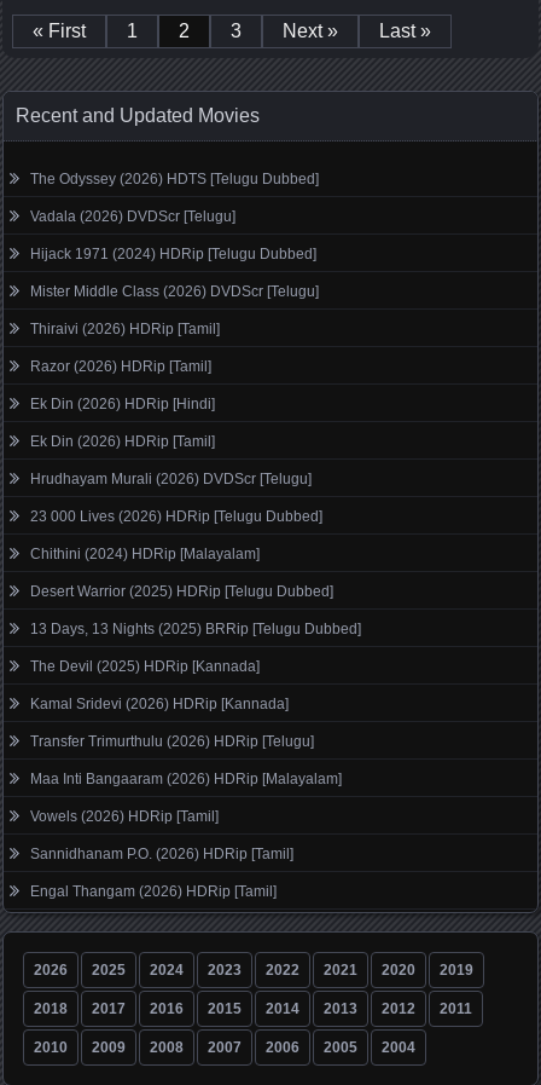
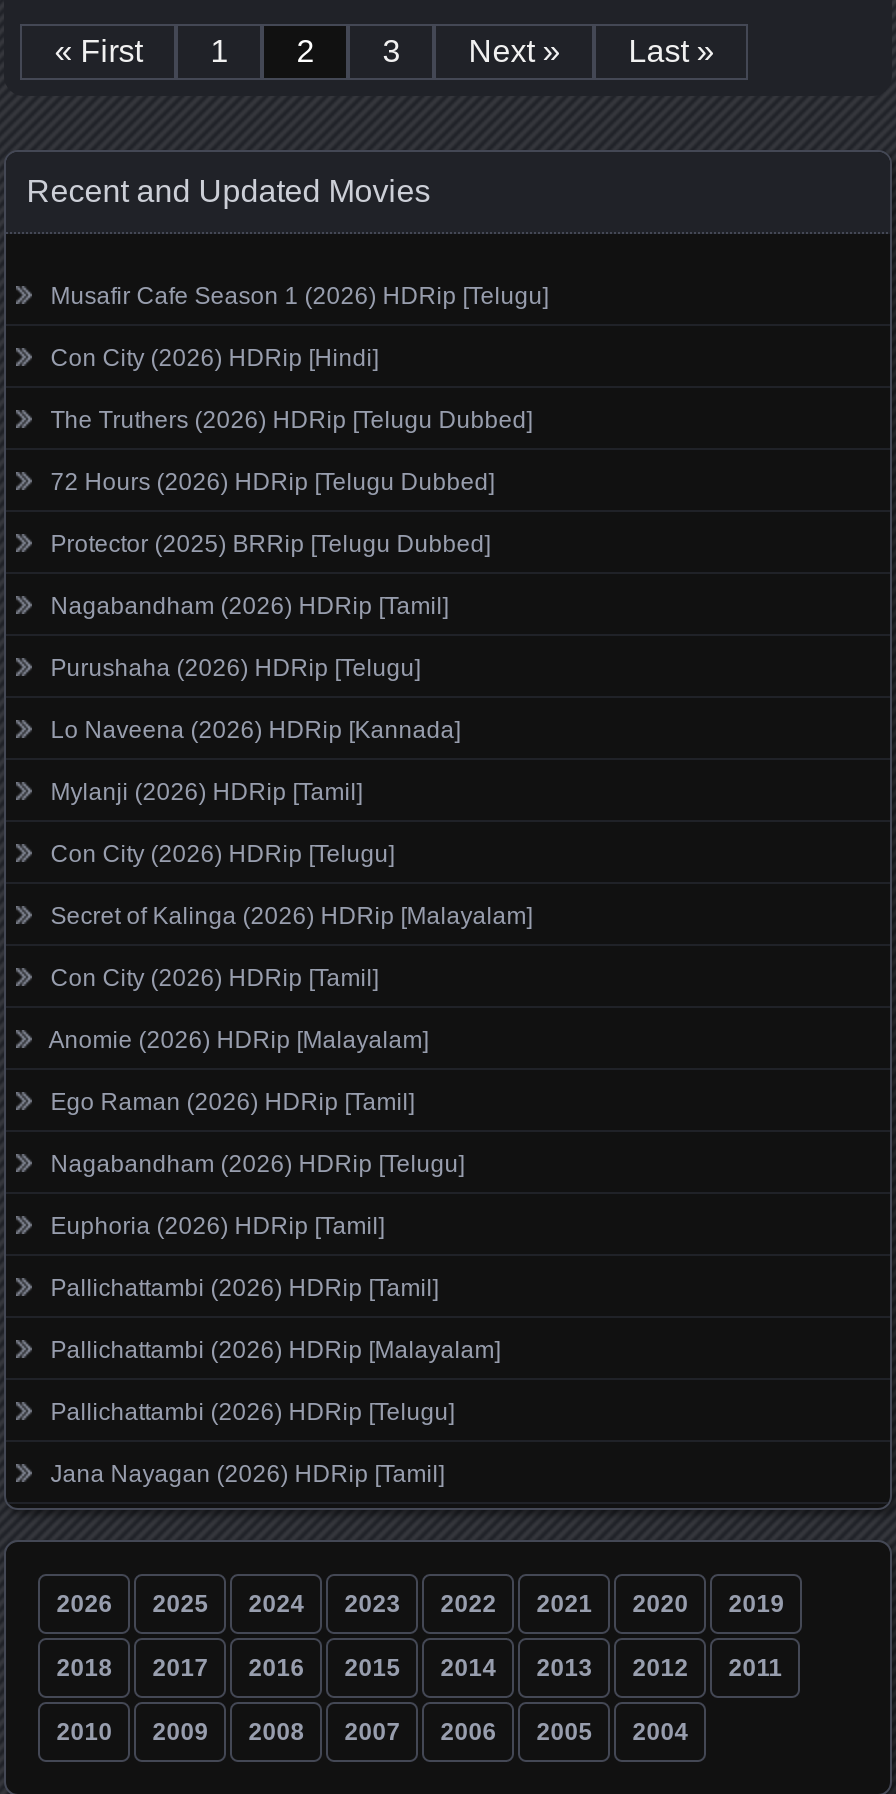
- The Odyssey (2026) HDTS [Telugu Dubbed]
+ Musafir Cafe Season 1 (2026) HDRip [Telugu]

- Vadala (2026) DVDScr [Telugu]
+ Con City (2026) HDRip [Hindi]

- Hijack 1971 (2024) HDRip [Telugu Dubbed]
+ The Truthers (2026) HDRip [Telugu Dubbed]

- Mister Middle Class (2026) DVDScr [Telugu]
+ 72 Hours (2026) HDRip [Telugu Dubbed]

- Thiraivi (2026) HDRip [Tamil]
+ Protector (2025) BRRip [Telugu Dubbed]

- Razor (2026) HDRip [Tamil]
+ Nagabandham (2026) HDRip [Tamil]

- Ek Din (2026) HDRip [Hindi]
+ Purushaha (2026) HDRip [Telugu]

- Ek Din (2026) HDRip [Tamil]
+ Lo Naveena (2026) HDRip [Kannada]

- Hrudhayam Murali (2026) DVDScr [Telugu]
+ Mylanji (2026) HDRip [Tamil]

- 23 000 Lives (2026) HDRip [Telugu Dubbed]
+ Con City (2026) HDRip [Telugu]

- Chithini (2024) HDRip [Malayalam]
+ Secret of Kalinga (2026) HDRip [Malayalam]

- Desert Warrior (2025) HDRip [Telugu Dubbed]
+ Con City (2026) HDRip [Tamil]

- 13 Days, 13 Nights (2025) BRRip [Telugu Dubbed]
+ Anomie (2026) HDRip [Malayalam]

- The Devil (2025) HDRip [Kannada]
+ Ego Raman (2026) HDRip [Tamil]

- Kamal Sridevi (2026) HDRip [Kannada]
+ Nagabandham (2026) HDRip [Telugu]

- Transfer Trimurthulu (2026) HDRip [Telugu]
+ Euphoria (2026) HDRip [Tamil]

- Maa Inti Bangaaram (2026) HDRip [Malayalam]
+ Pallichattambi (2026) HDRip [Tamil]

- Vowels (2026) HDRip [Tamil]
+ Pallichattambi (2026) HDRip [Malayalam]

- Sannidhanam P.O. (2026) HDRip [Tamil]
+ Pallichattambi (2026) HDRip [Telugu]

- Engal Thangam (2026) HDRip [Tamil]
+ Jana Nayagan (2026) HDRip [Tamil]
